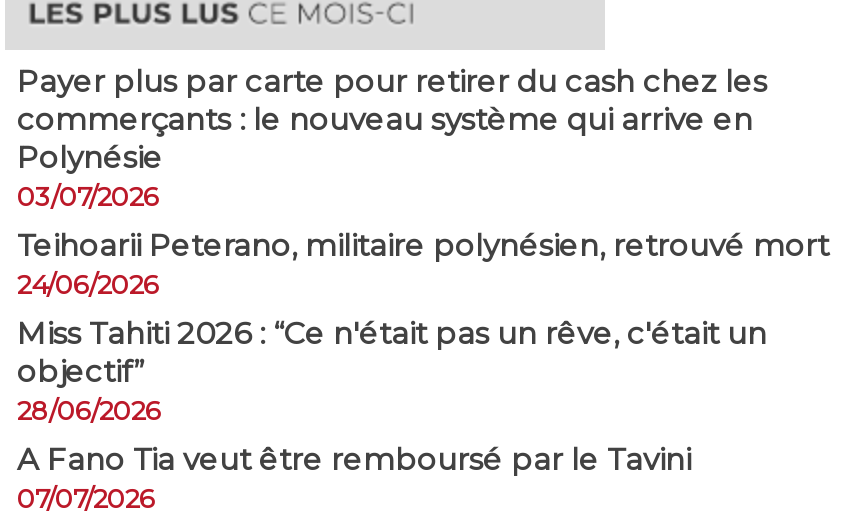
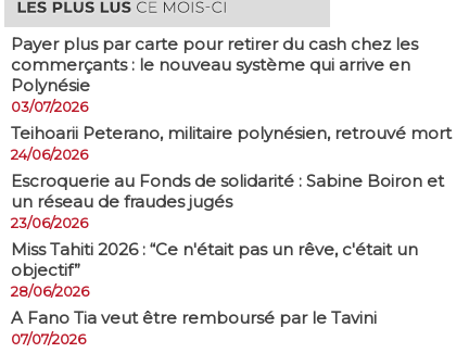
+ Escroquerie au Fonds de solidarité : Sabine Boiron et
+ un réseau de fraudes jugés
+ 23/06/2026
